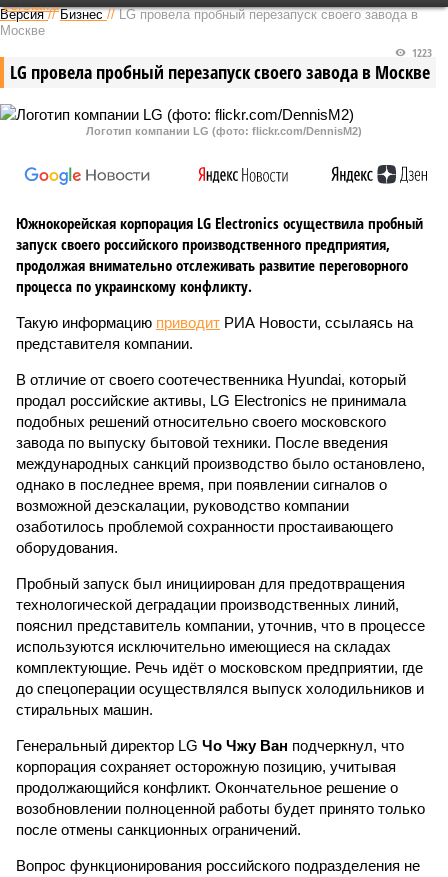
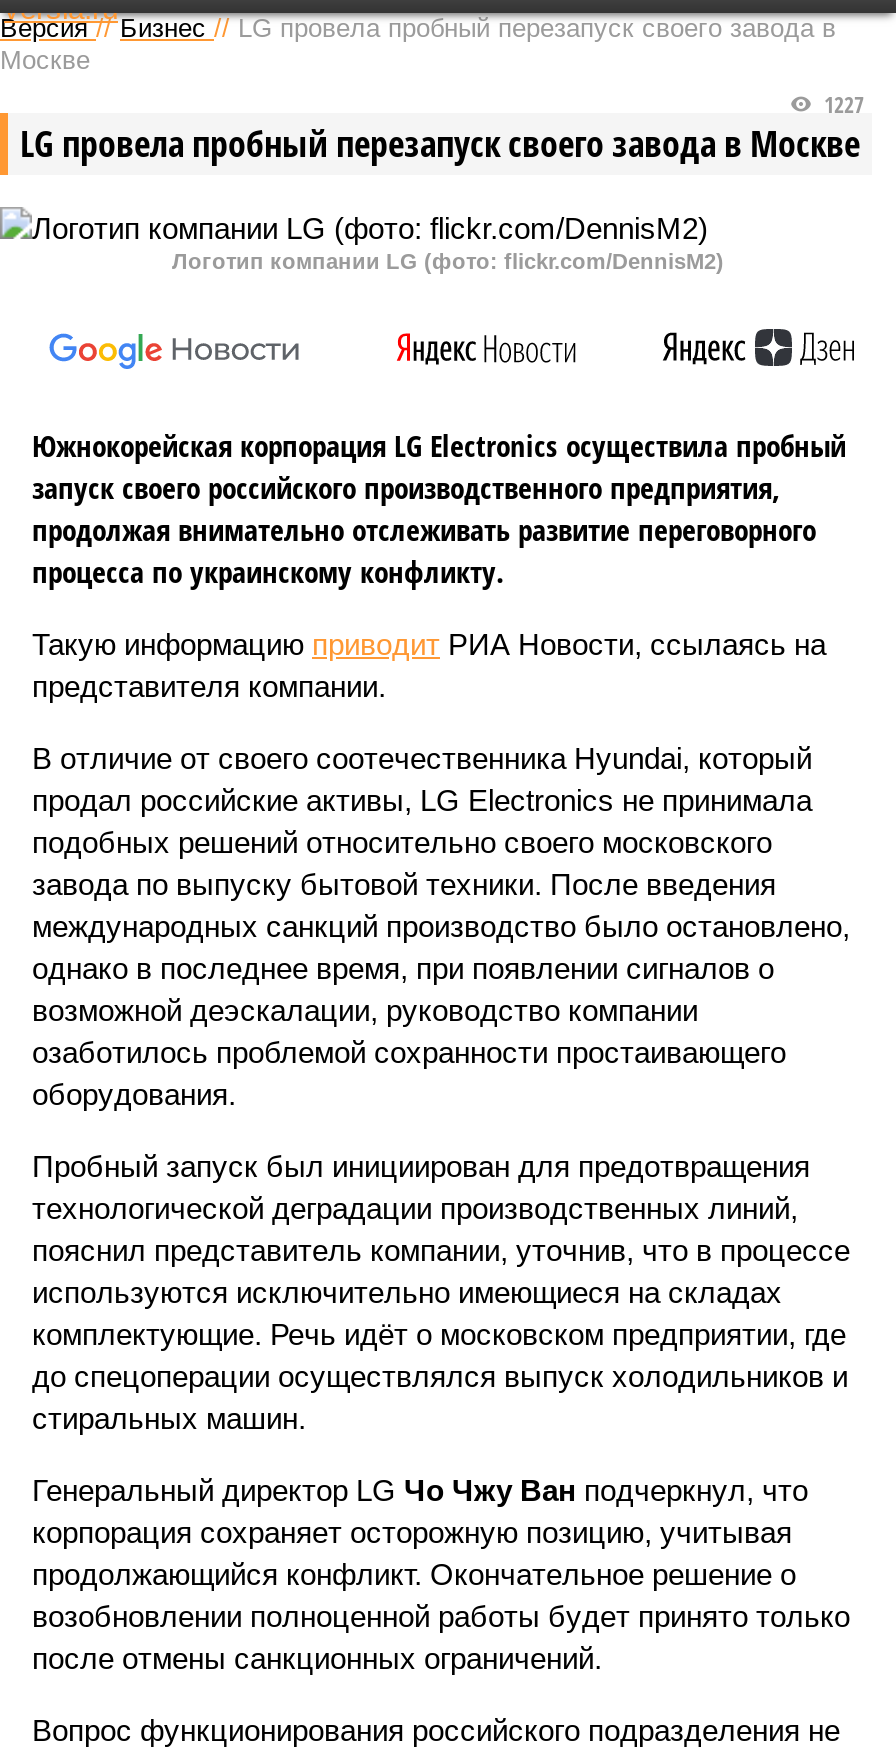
- 1223
+ 1227
